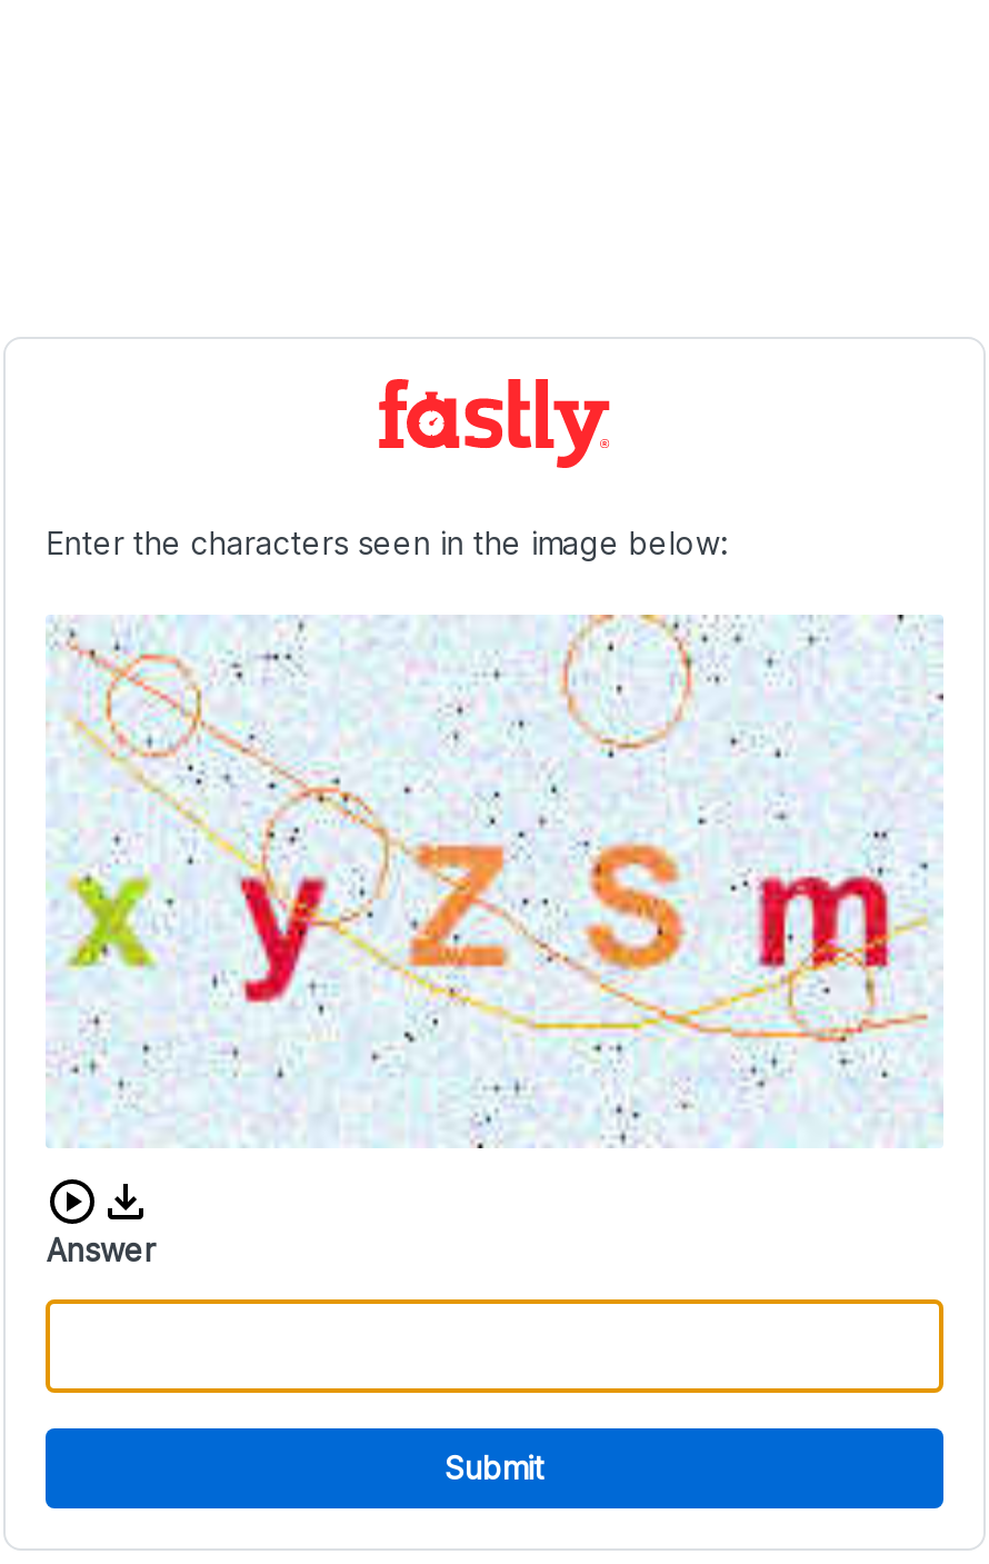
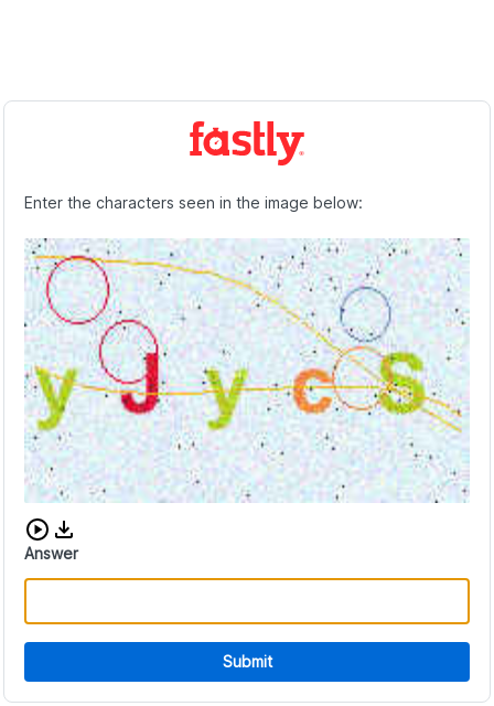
- [image]
+ [image]
